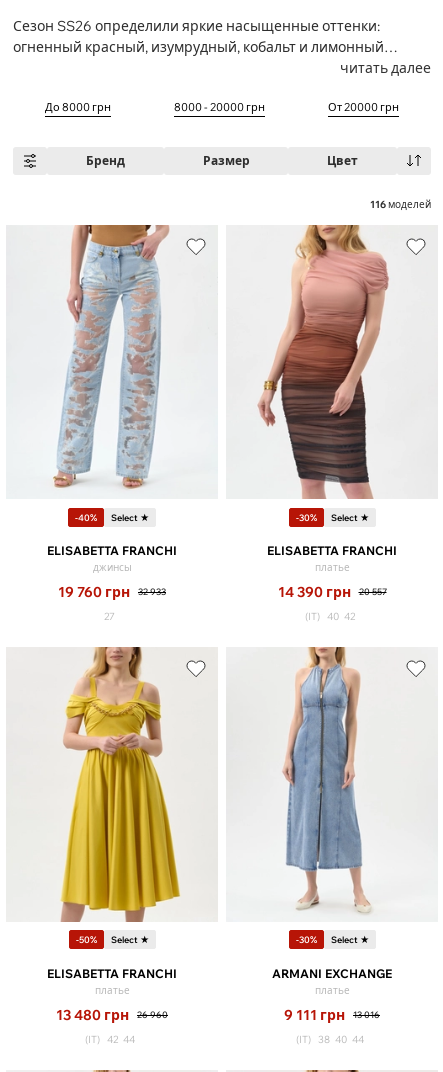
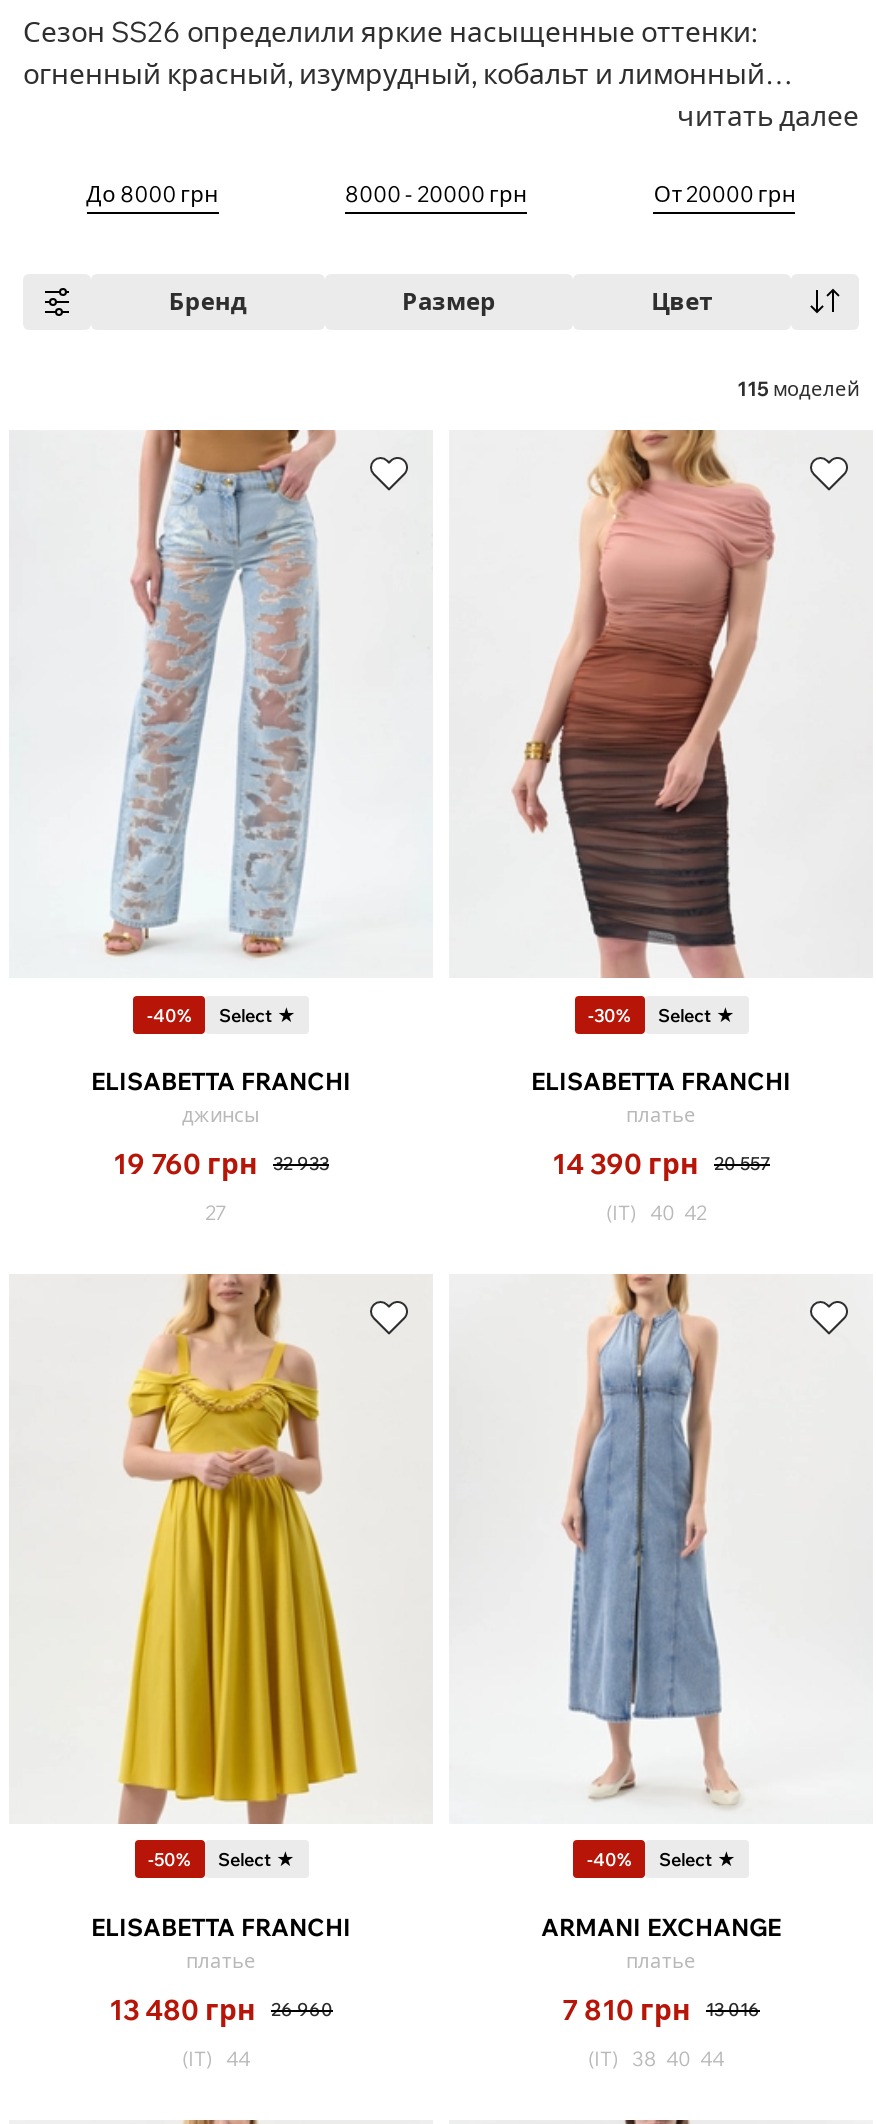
- 116 моделей
+ 115 моделей

- -30%
+ -40%

- 9 111 грн
+ 7 810 грн

- (IT) 42 44
+ (IT) 44
